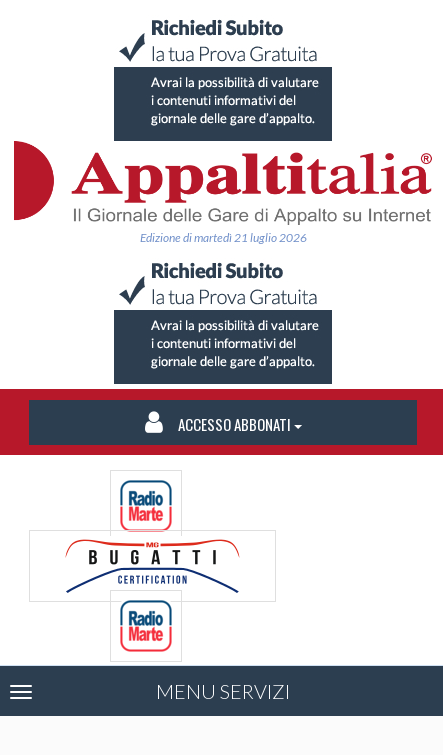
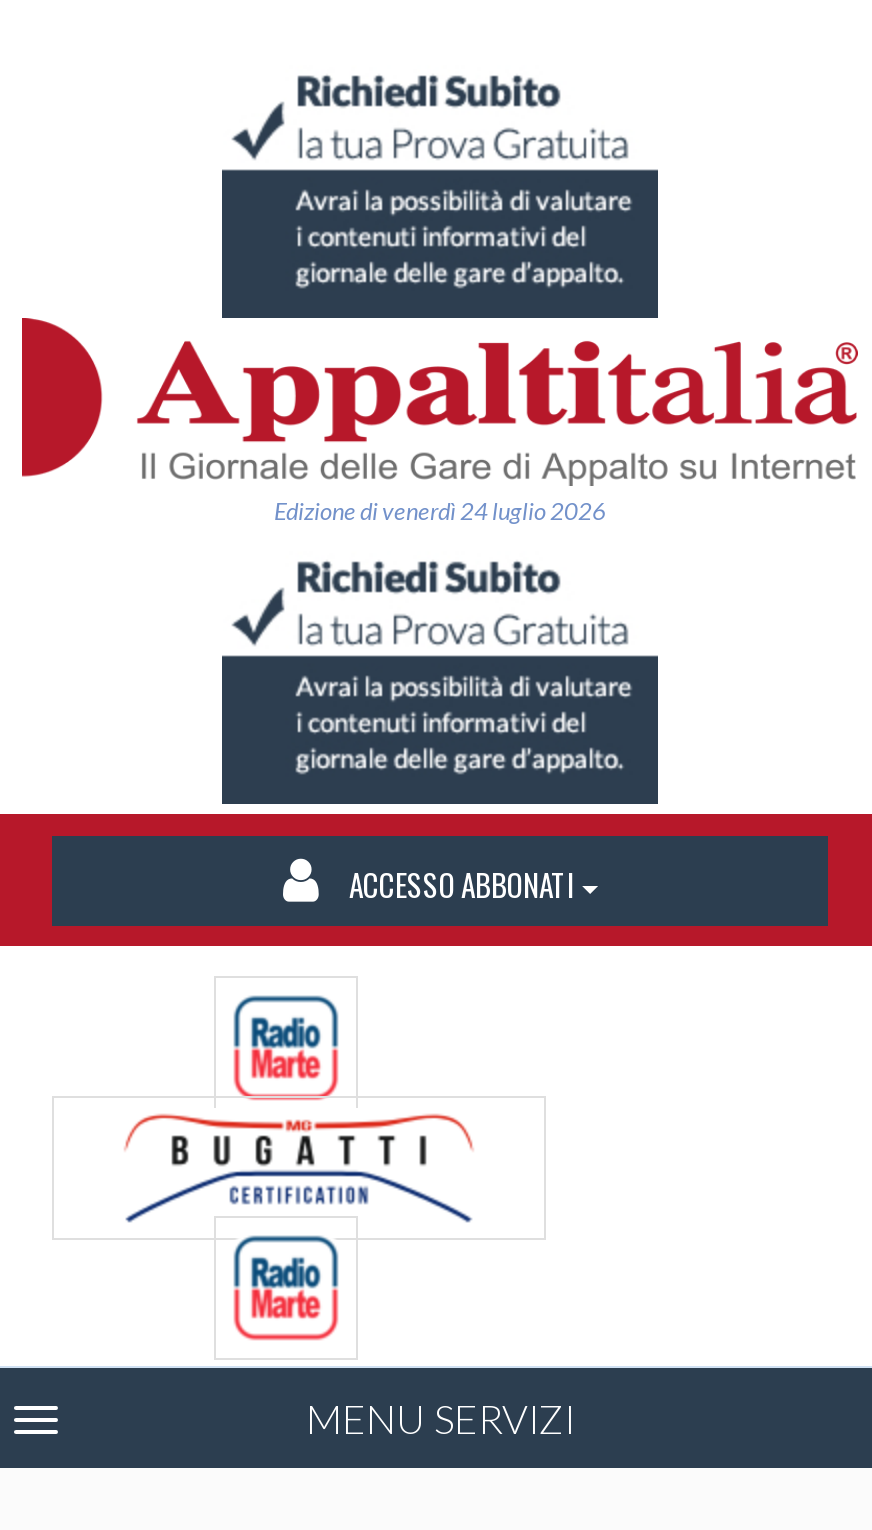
- Edizione di martedì 21 luglio 2026
+ Edizione di venerdì 24 luglio 2026
